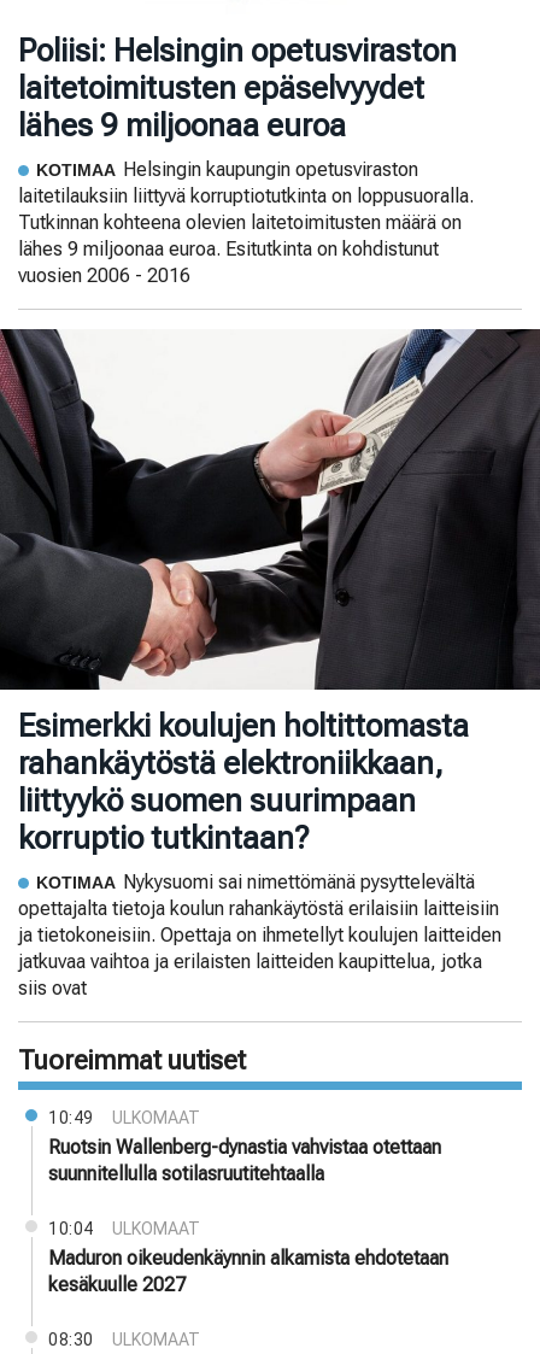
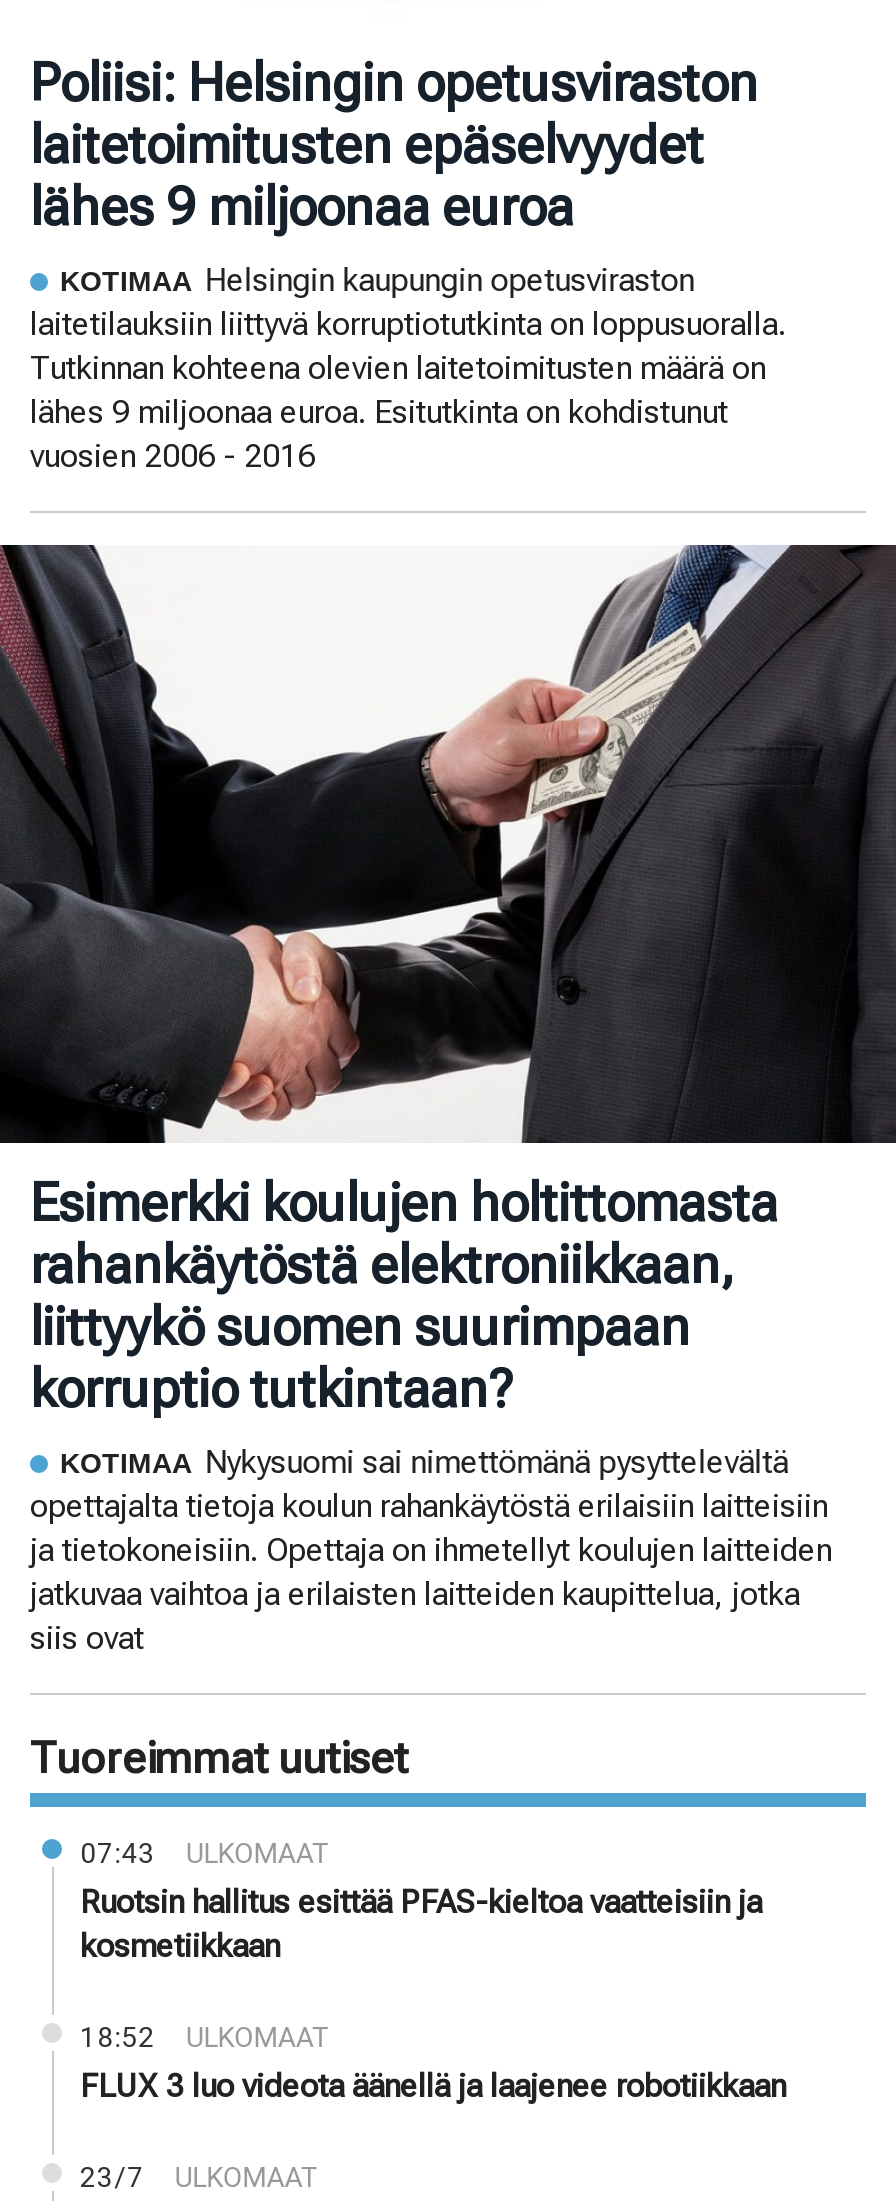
- 10:49 ULKOMAAT
+ 07:43 ULKOMAAT

- Ruotsin Wallenberg-dynastia vahvistaa otettaan
- suunnitellulla sotilasruutitehtaalla
+ Ruotsin hallitus esittää PFAS-kieltoa vaatteisiin ja
+ kosmetiikkaan

- 10:04 ULKOMAAT
+ 18:52 ULKOMAAT

- Maduron oikeudenkäynnin alkamista ehdotetaan
- kesäkuulle 2027
+ FLUX 3 luo videota äänellä ja laajenee robotiikkaan

- 08:30 ULKOMAAT
+ 23/7 ULKOMAAT
